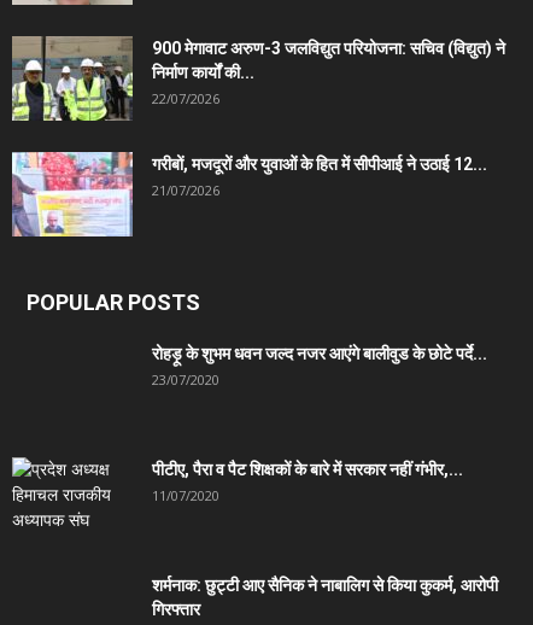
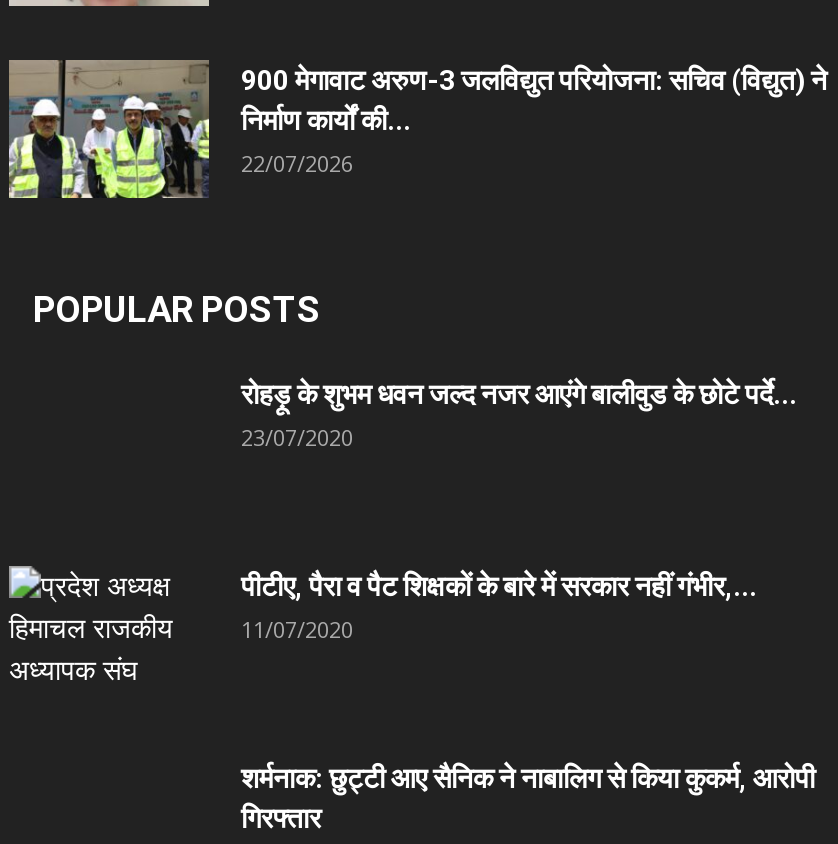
- [image]
- गरीबों, मजदूरों और युवाओं के हित में सीपीआई ने उठाई 12...
- 21/07/2026
